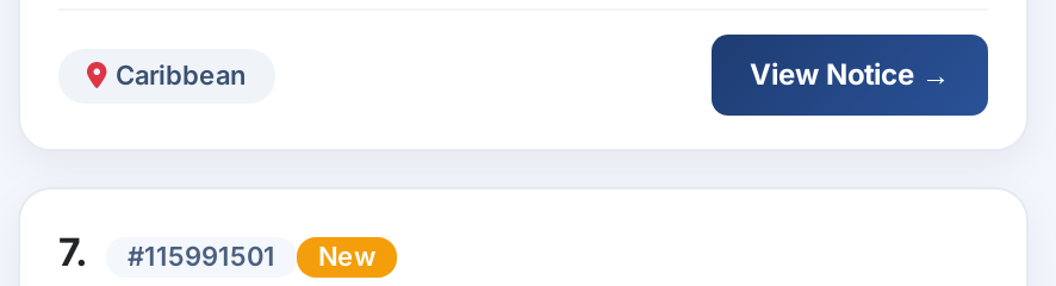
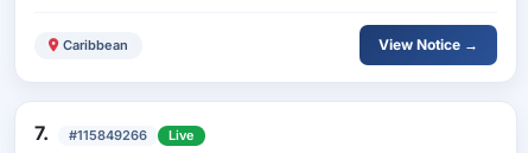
- #115991501
- New
+ #115849266
+ Live
